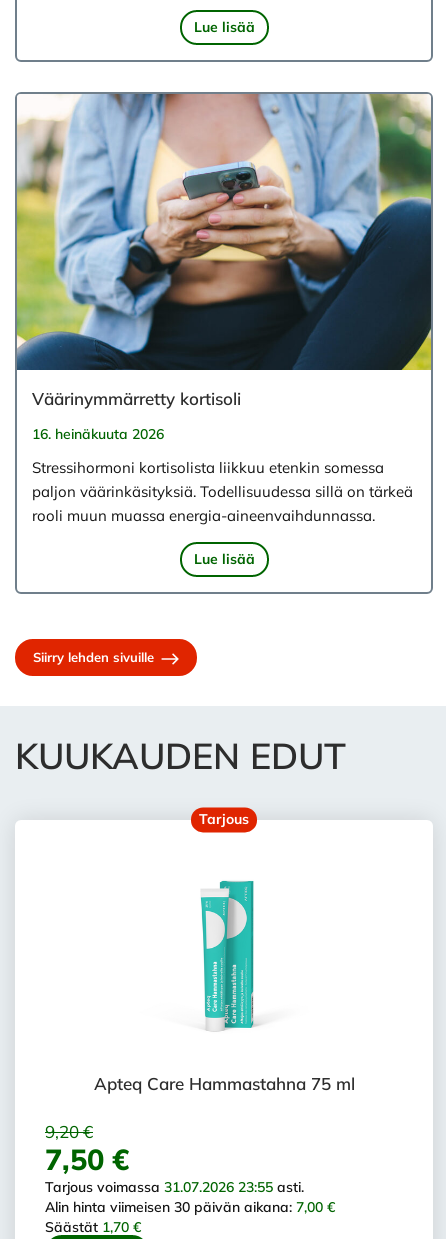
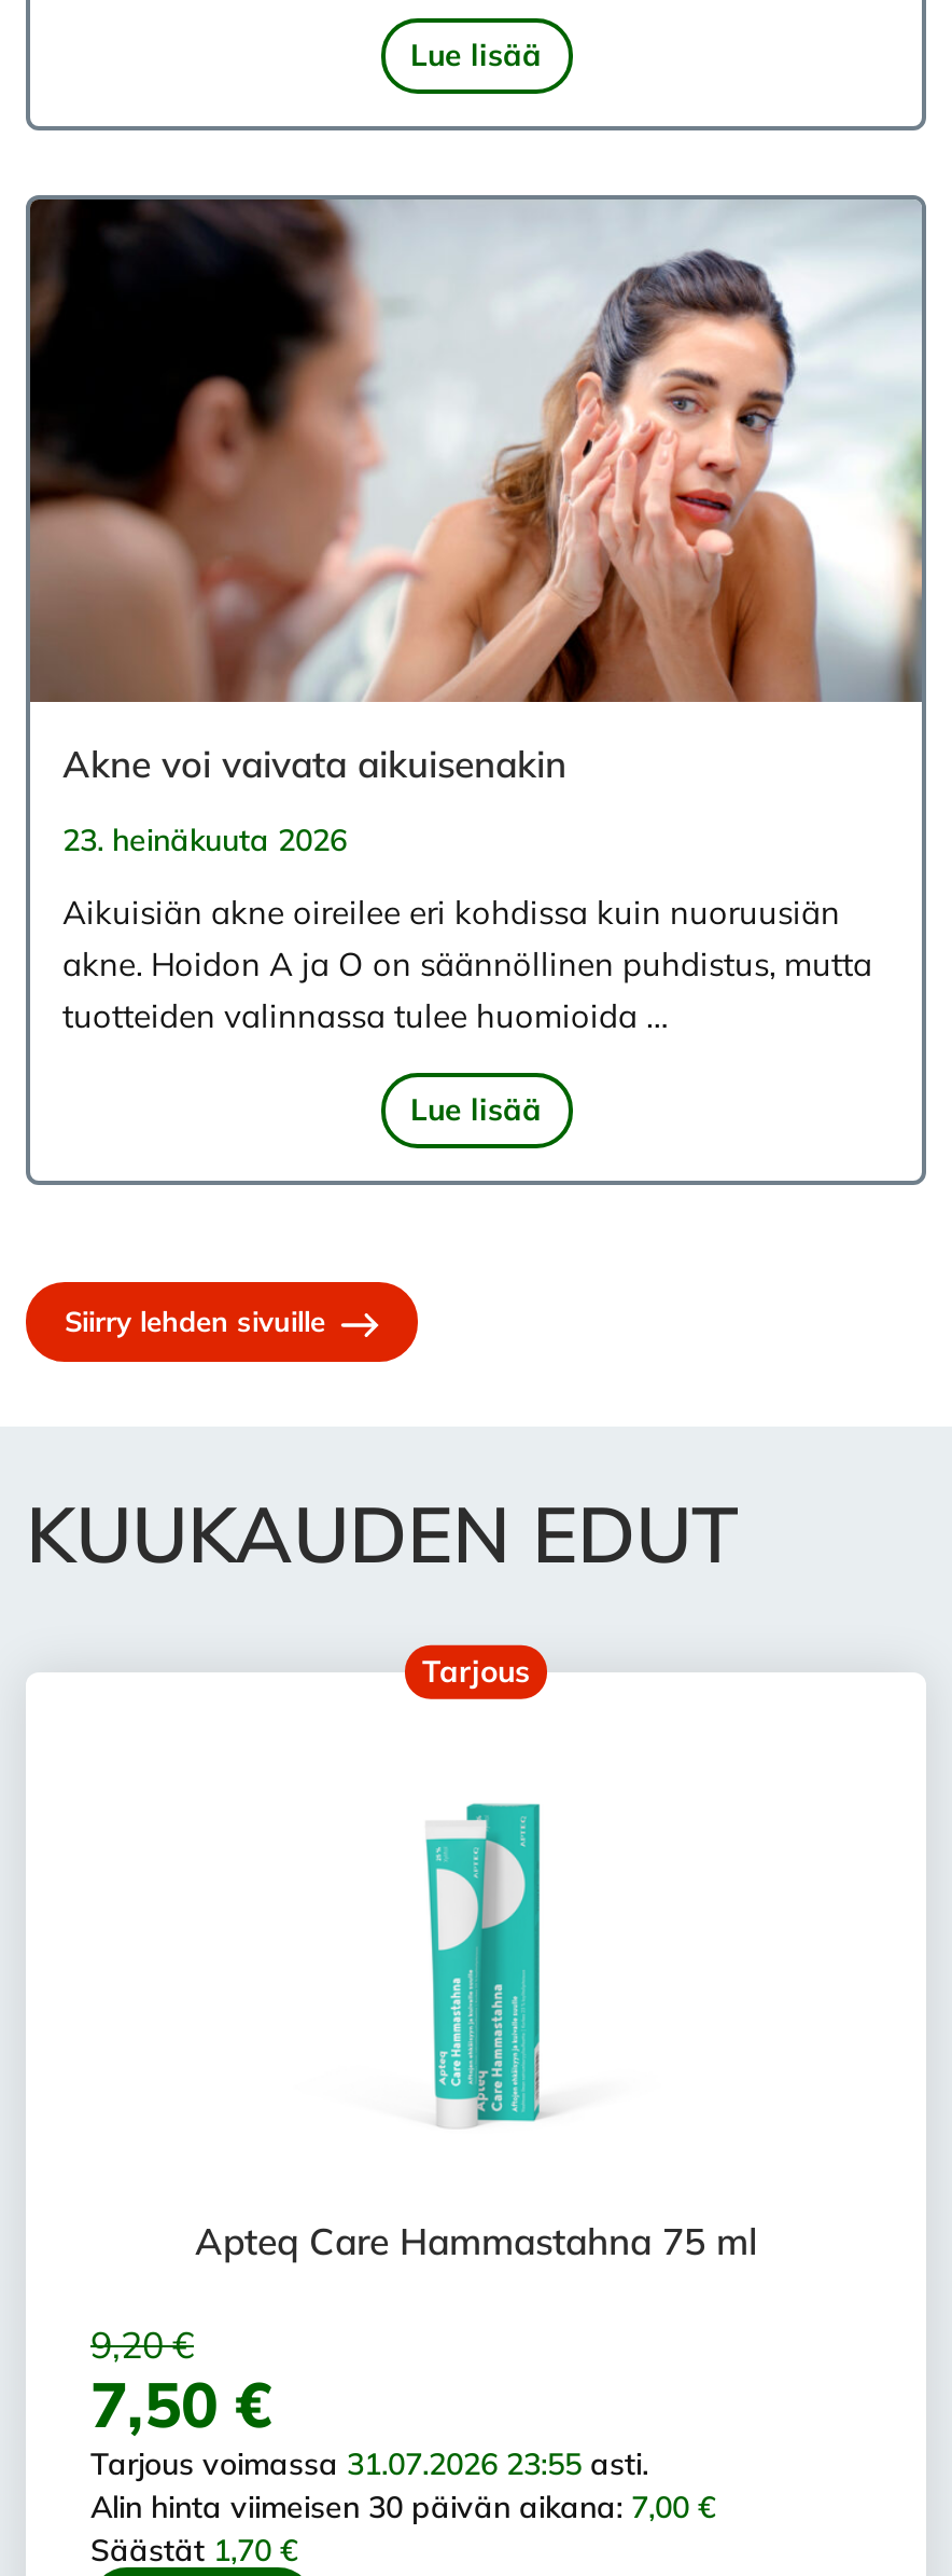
- [image]
- Väärinymmärretty kortisoli
+ [image]
+ Akne voi vaivata aikuisenakin

- 16. heinäkuuta 2026
+ 23. heinäkuuta 2026

- Stressihormoni kortisolista liikkuu etenkin somessa
- paljon väärinkäsityksiä. Todellisuudessa sillä on tärkeä
- rooli muun muassa energia-aineenvaihdunnassa.
+ Aikuisiän akne oireilee eri kohdissa kuin nuoruusiän
+ akne. Hoidon A ja O on säännöllinen puhdistus, mutta
+ tuotteiden valinnassa tulee huomioida …
